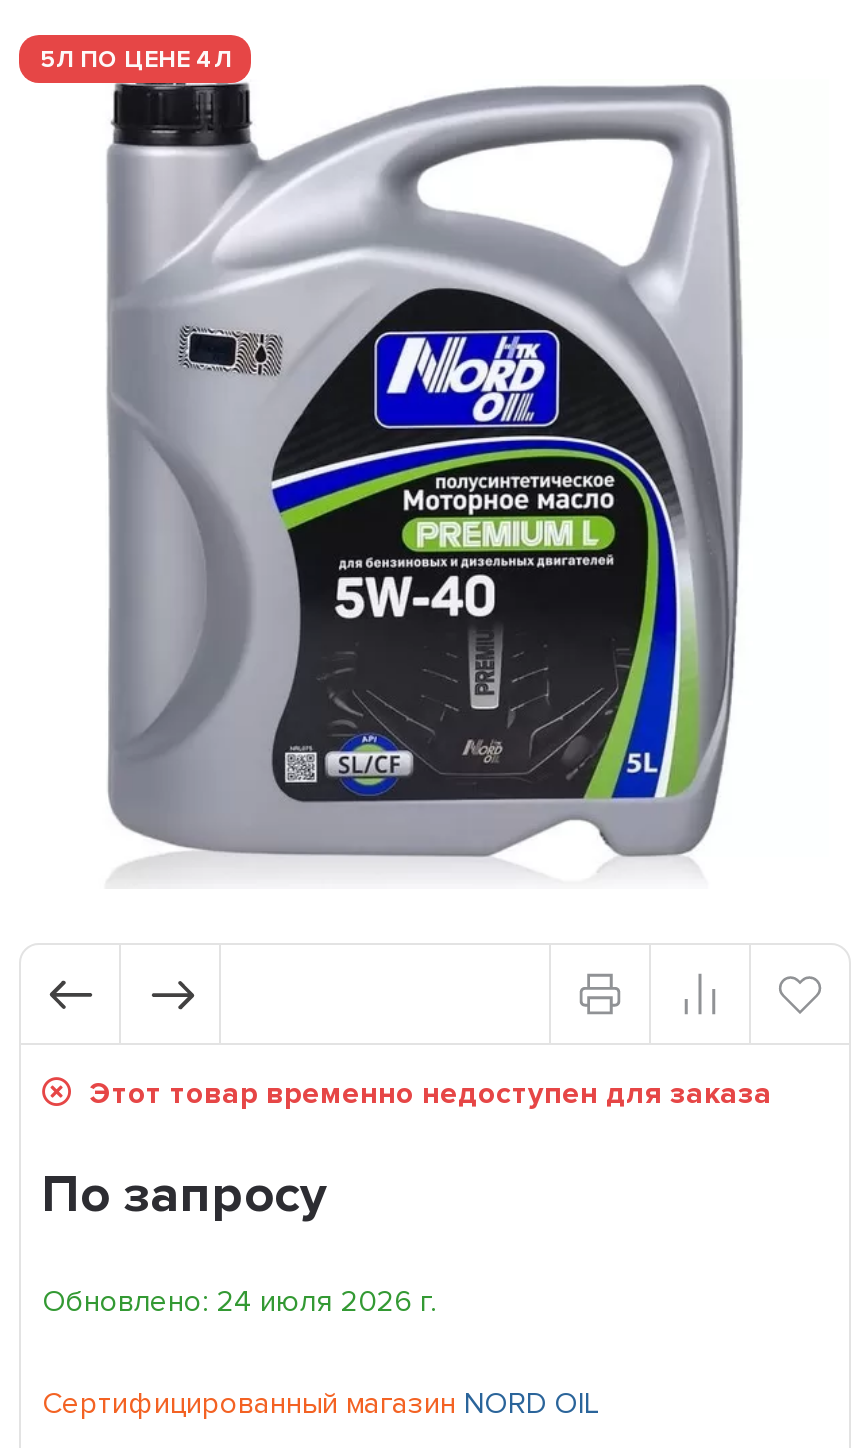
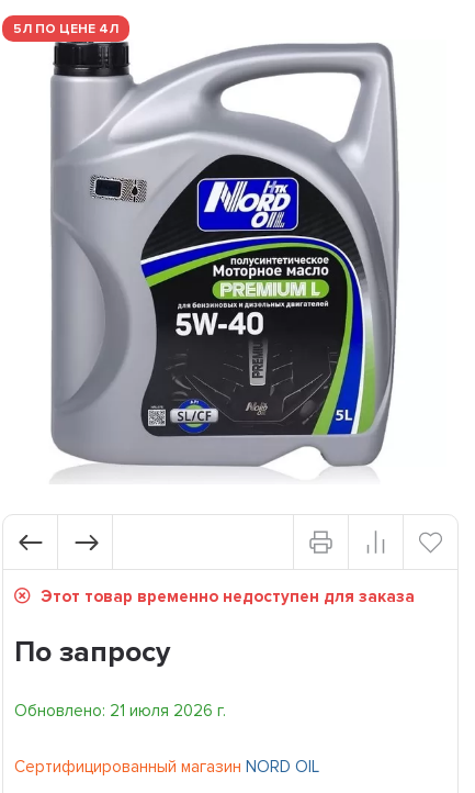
- Обновлено: 24 июля 2026 г.
+ Обновлено: 21 июля 2026 г.
